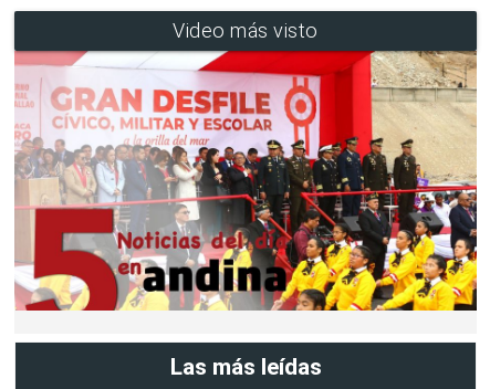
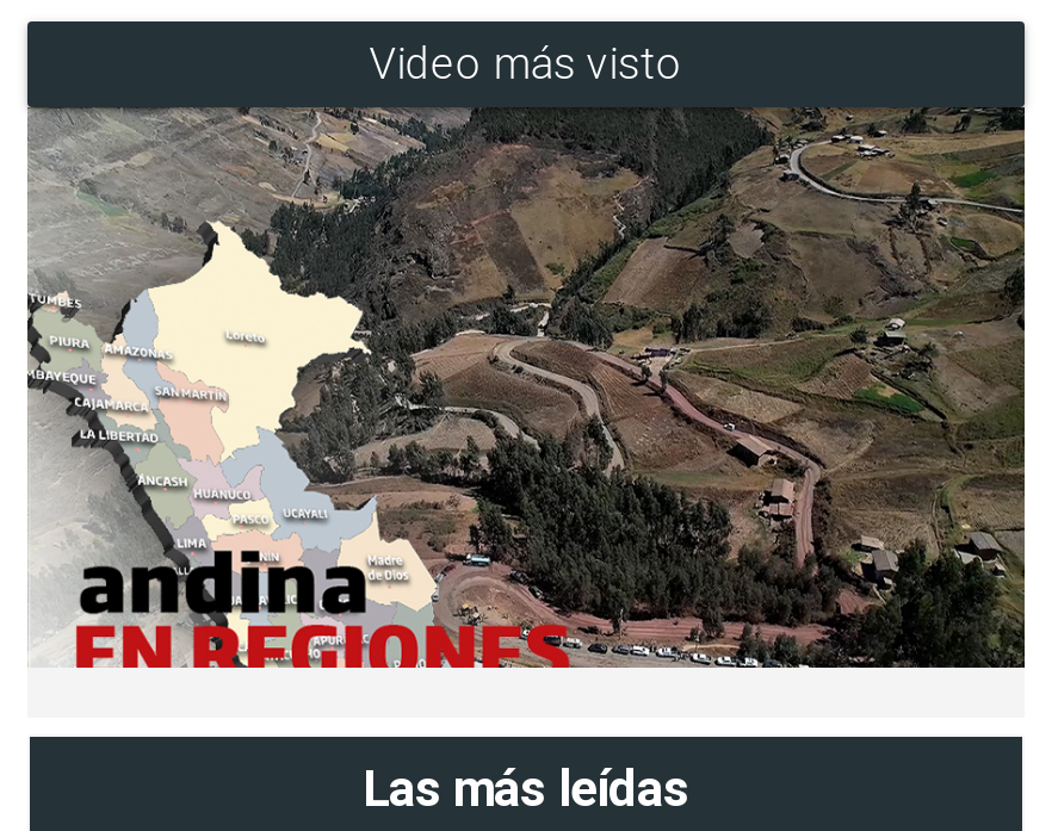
- [image]
+ [image]
